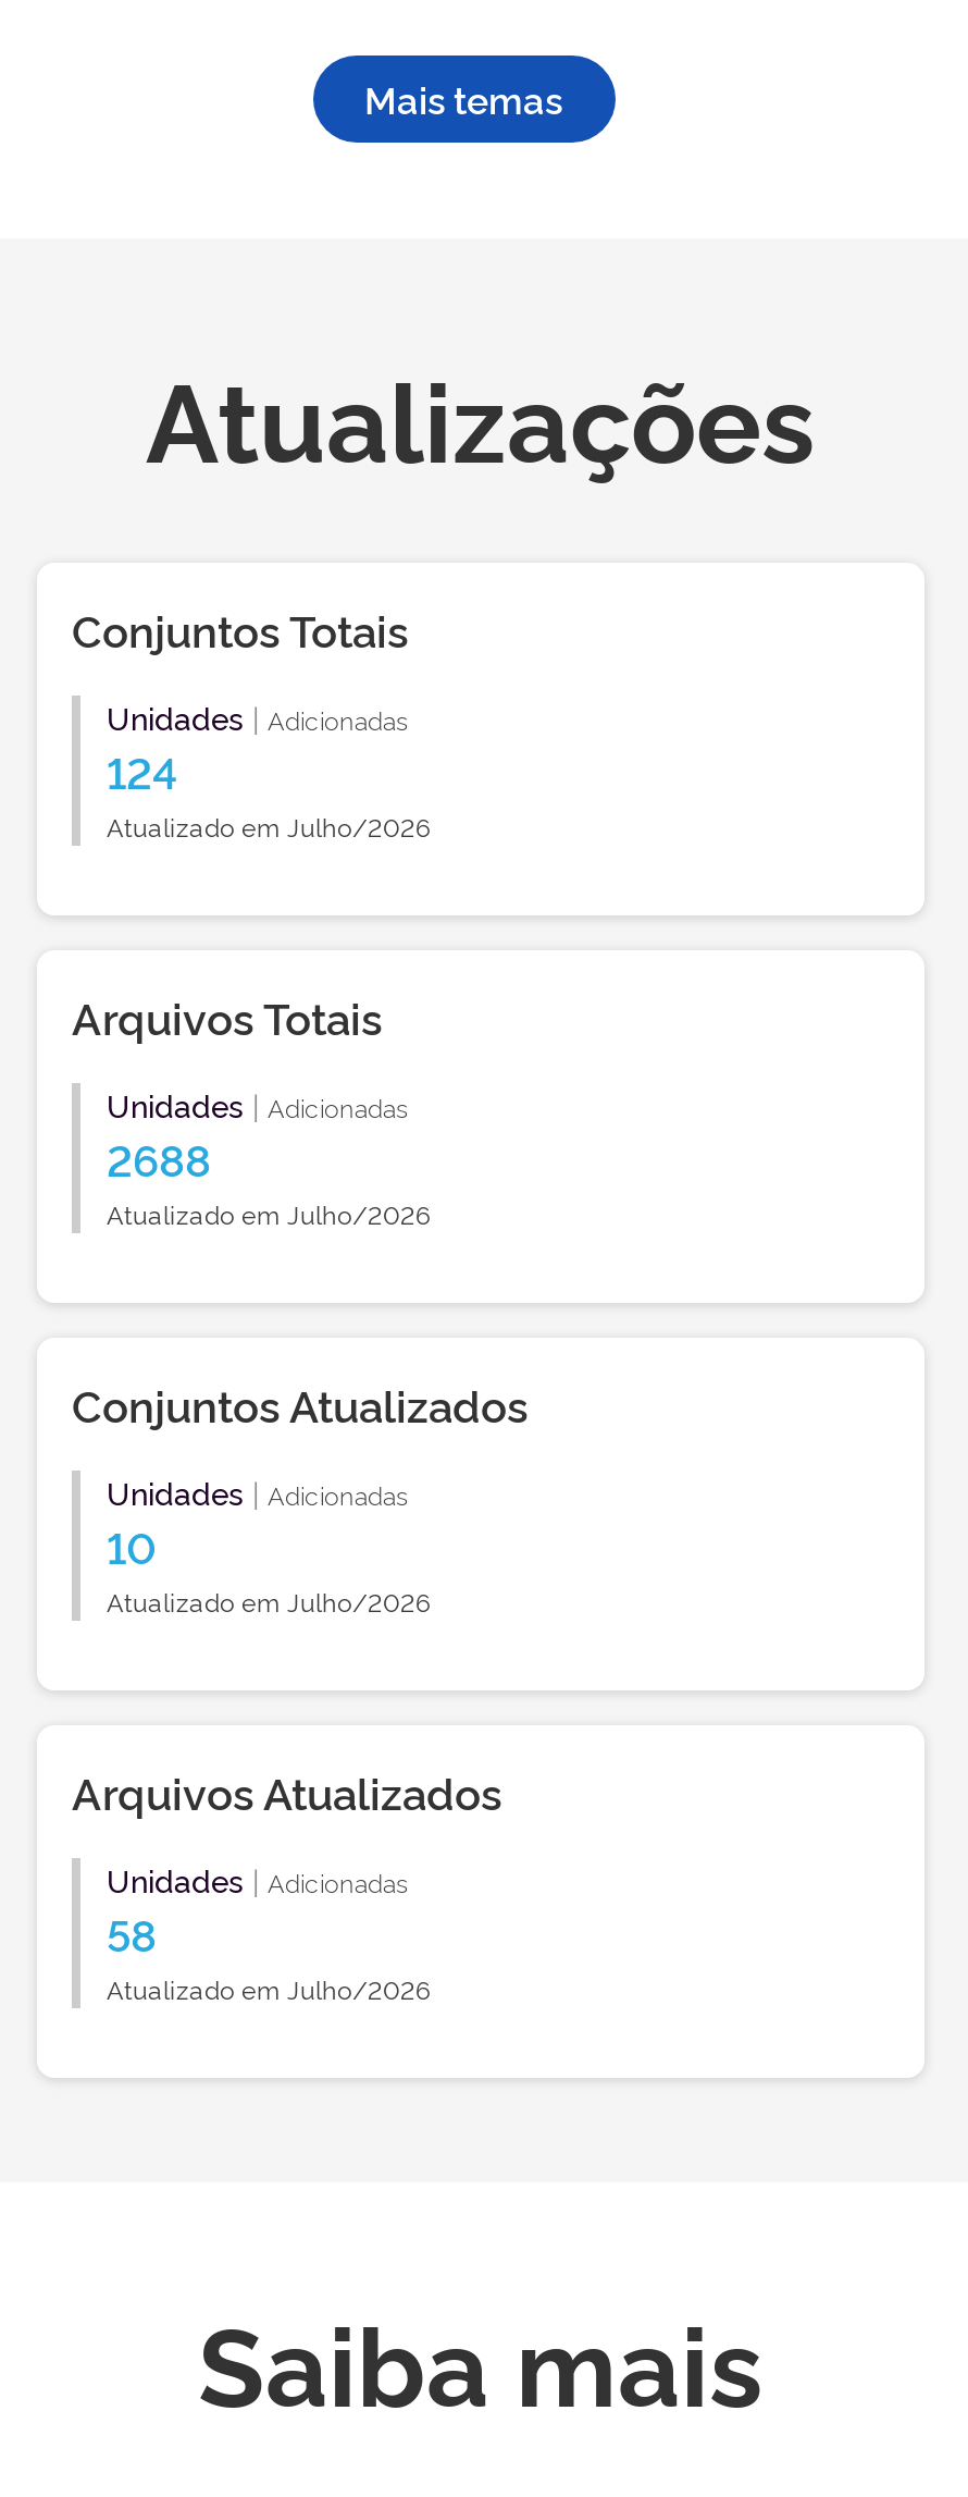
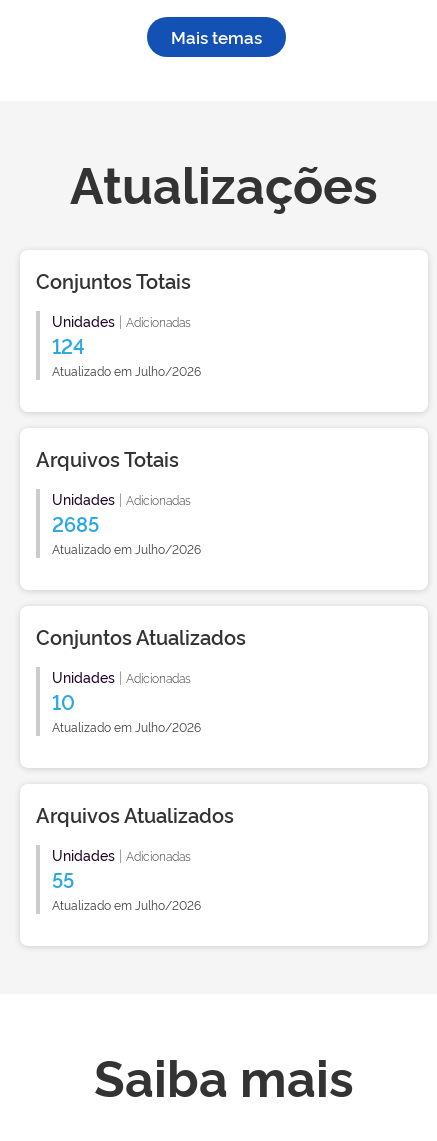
- 2688
+ 2685

- 58
+ 55
